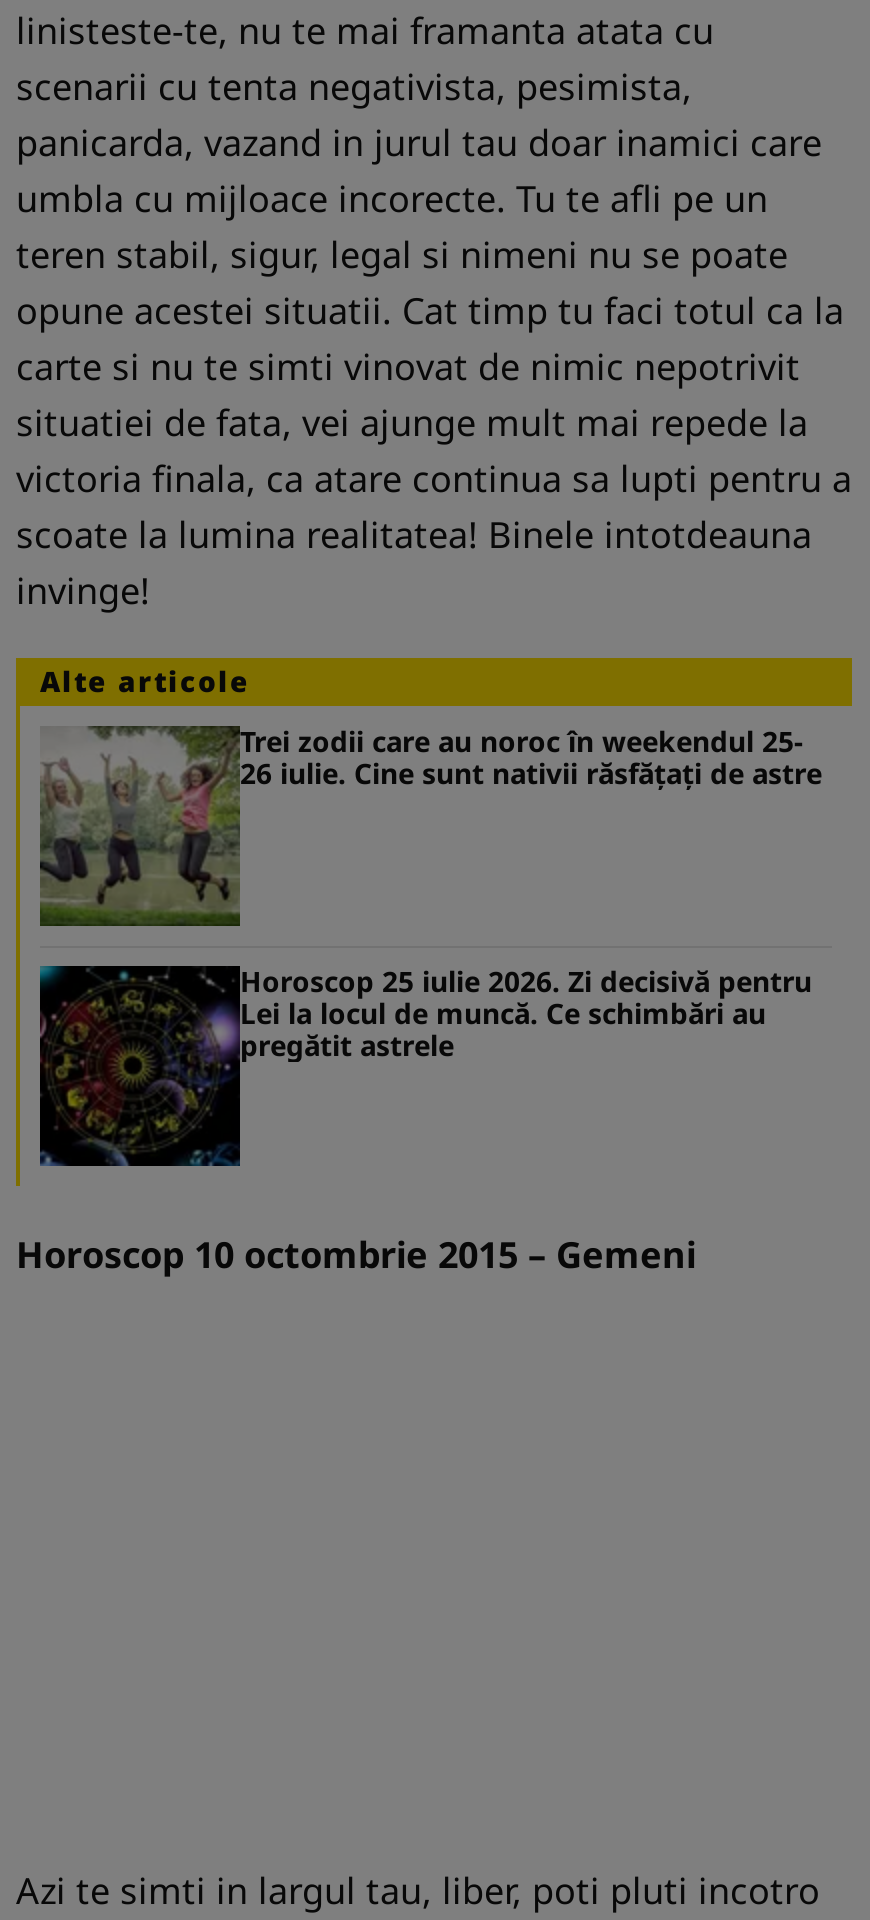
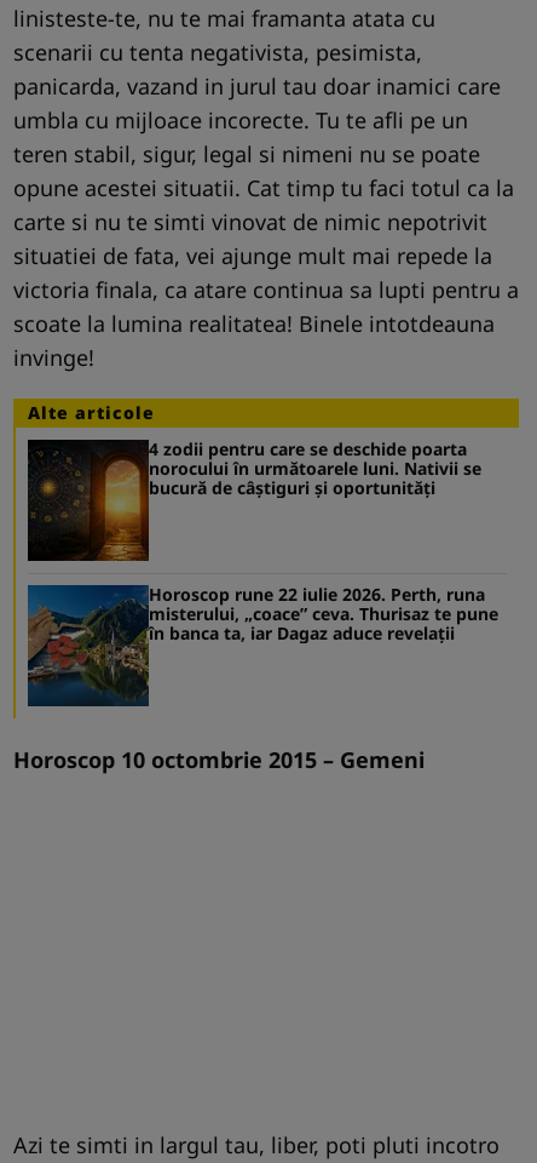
- [image]
- Trei zodii care au noroc în weekendul 25-
- 26 iulie. Cine sunt nativii răsfățați de astre
+ [image]
+ 4 zodii pentru care se deschide poarta
+ norocului în următoarele luni. Nativii se
+ bucură de câștiguri și oportunități

- [image]
- Horoscop 25 iulie 2026. Zi decisivă pentru
- Lei la locul de muncă. Ce schimbări au
- pregătit astrele
+ [image]
+ Horoscop rune 22 iulie 2026. Perth, runa
+ misterului, „coace” ceva. Thurisaz te pune
+ în banca ta, iar Dagaz aduce revelaţii
